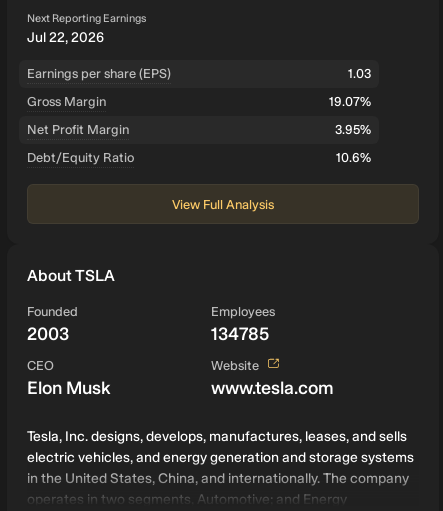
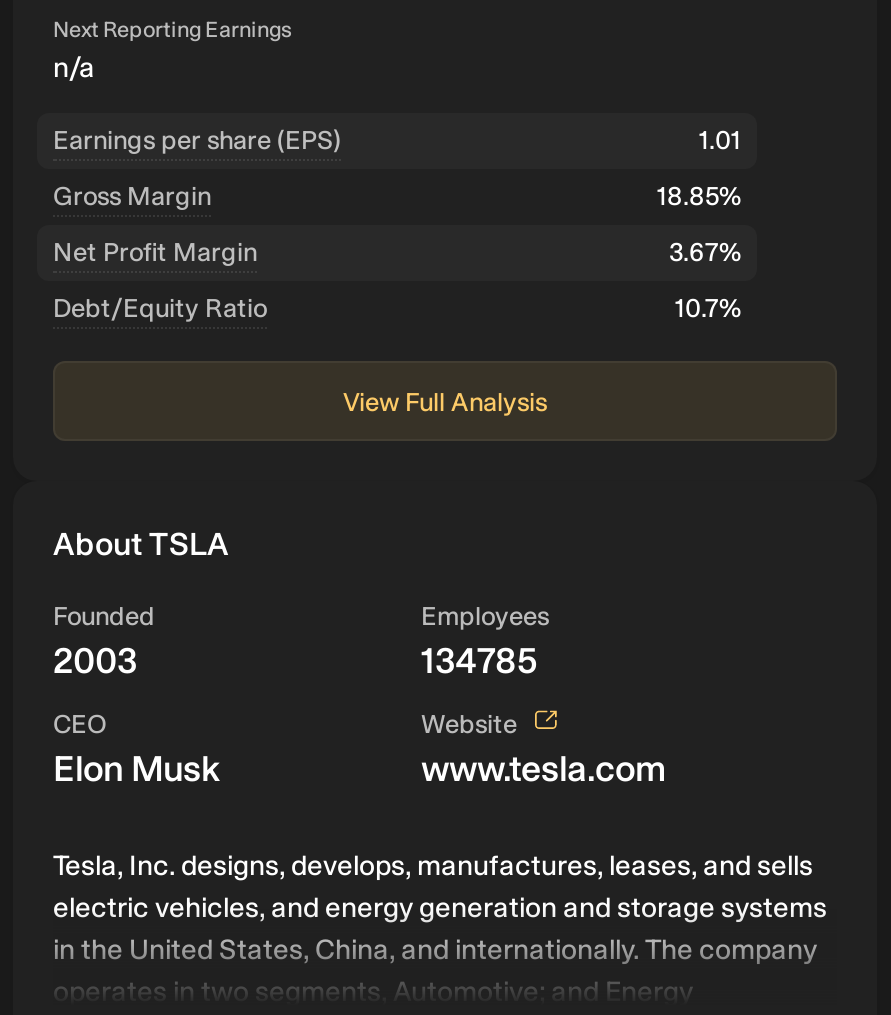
- Jul 22, 2026
+ n/a

- 1.03
+ 1.01

- 19.07%
+ 18.85%

- 3.95%
+ 3.67%

- 10.6%
+ 10.7%
